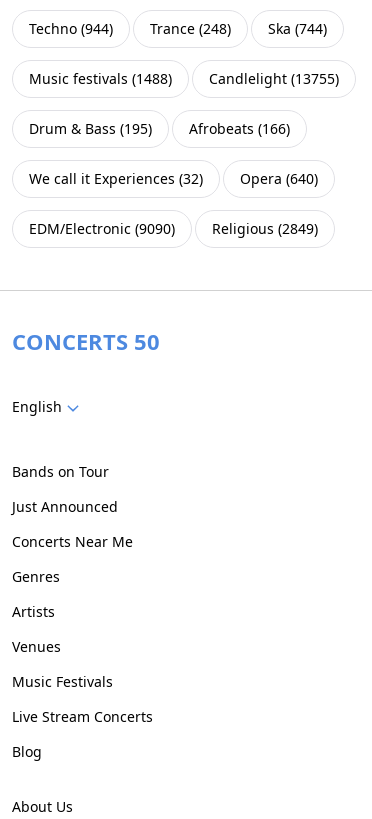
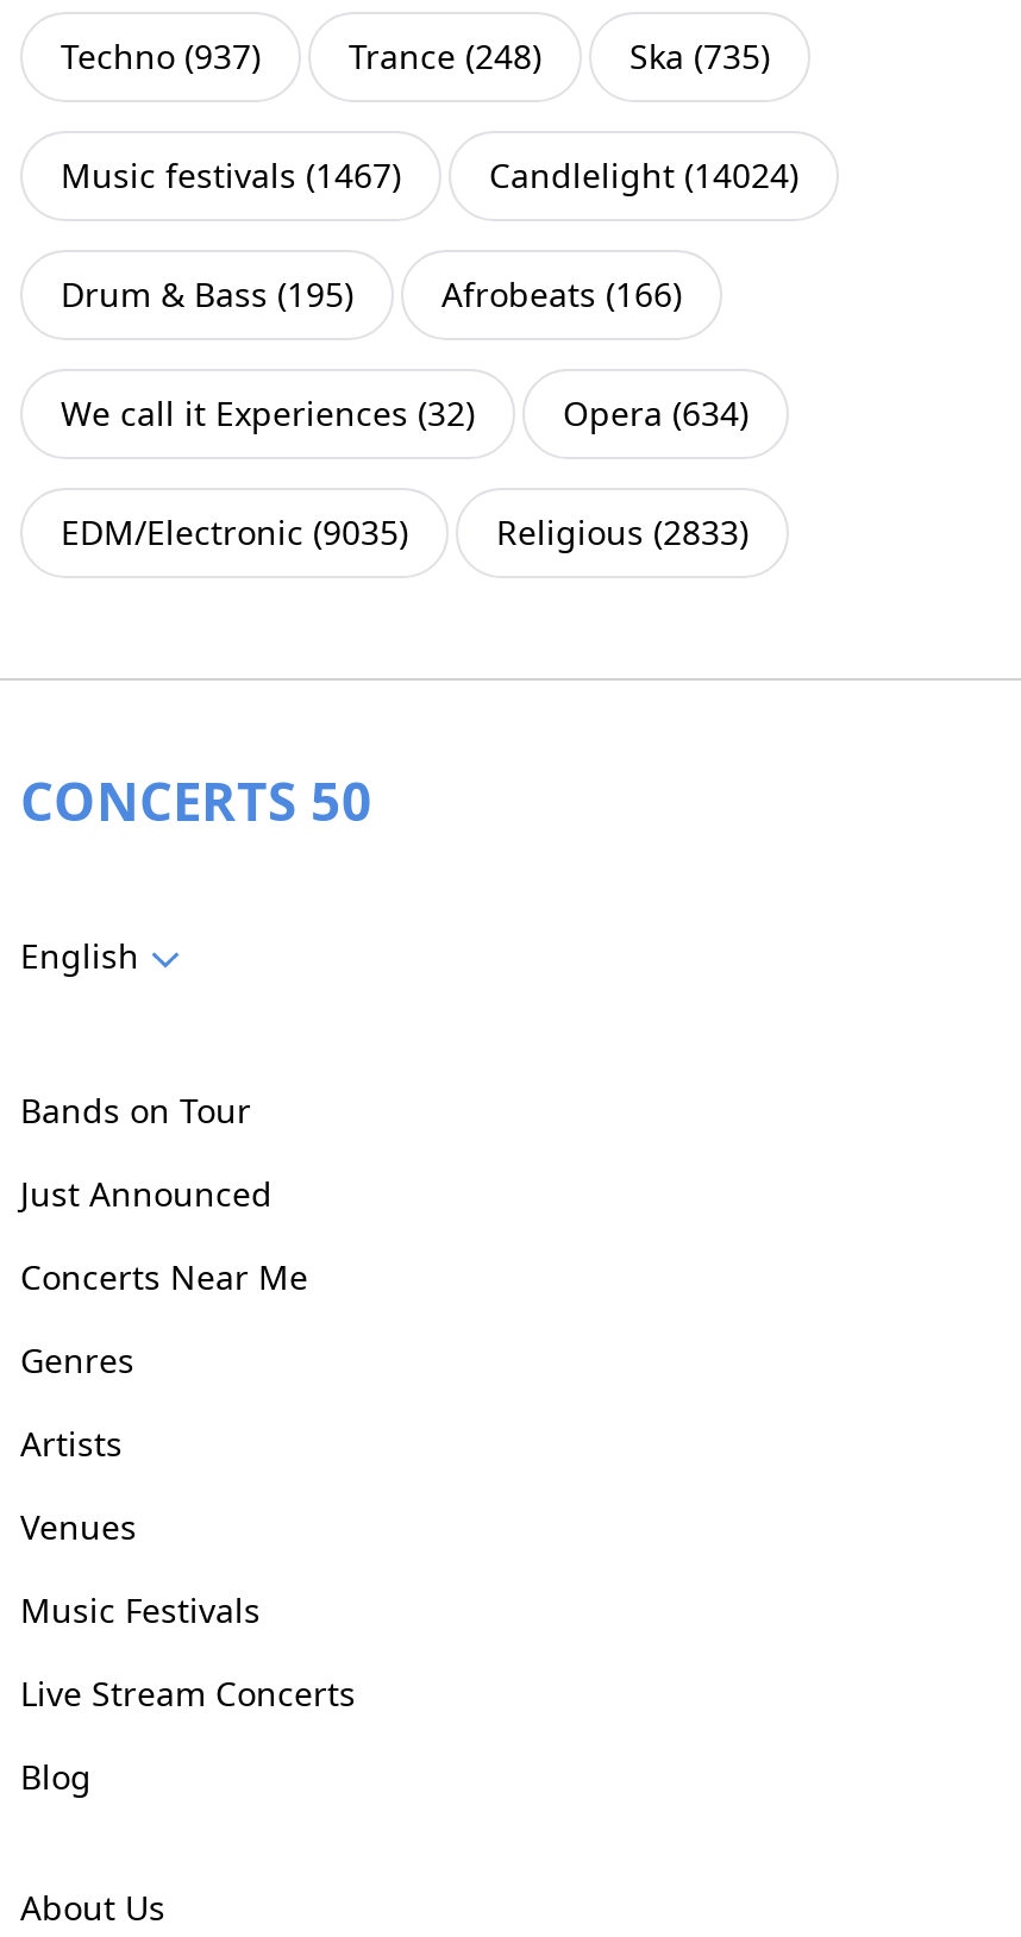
- Techno (944)
+ Techno (937)

- Ska (744)
+ Ska (735)

- Music festivals (1488)
+ Music festivals (1467)

- Candlelight (13755)
+ Candlelight (14024)

- We call it Experiences (32) Opera (640)
+ We call it Experiences (32) Opera (634)

- EDM/Electronic (9090)
+ EDM/Electronic (9035)

- Religious (2849)
+ Religious (2833)
